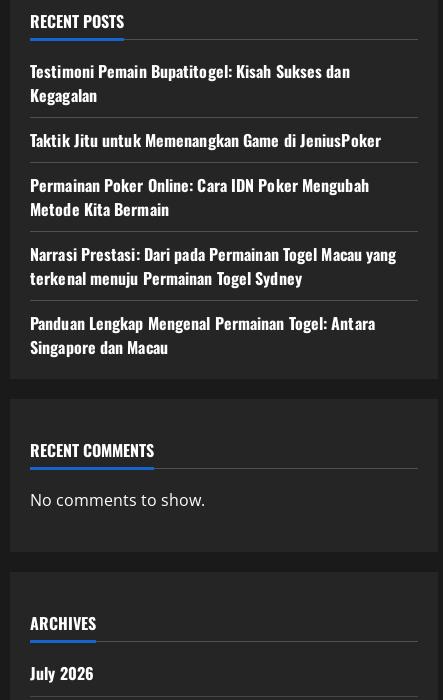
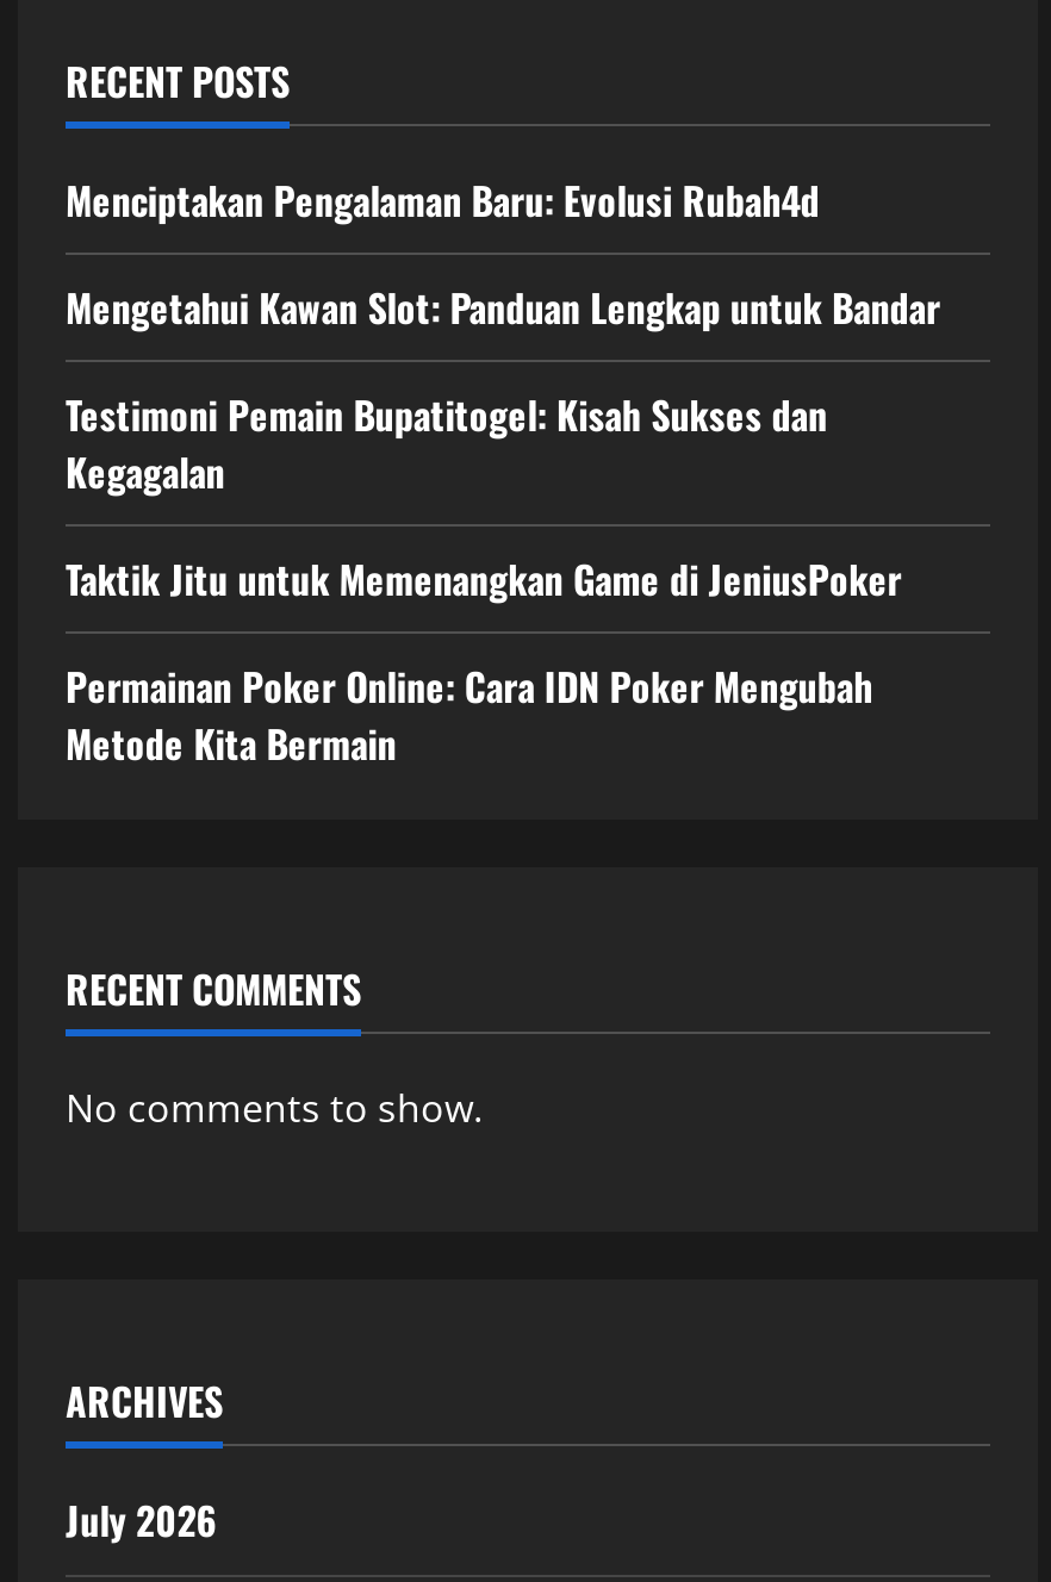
+ Menciptakan Pengalaman Baru: Evolusi Rubah4d
+ Mengetahui Kawan Slot: Panduan Lengkap untuk Bandar

moved down: Testimoni Pemain Bupatitogel: Kisah Sukses dan | Kegagalan | Taktik Jitu untuk Memenangkan Game di JeniusPoker | Permainan Poker Online: Cara IDN Poker Mengubah | Metode Kita Bermain

- Narrasi Prestasi: Dari pada Permainan Togel Macau yang
- terkenal menuju Permainan Togel Sydney
- Panduan Lengkap Mengenal Permainan Togel: Antara
- Singapore dan Macau
